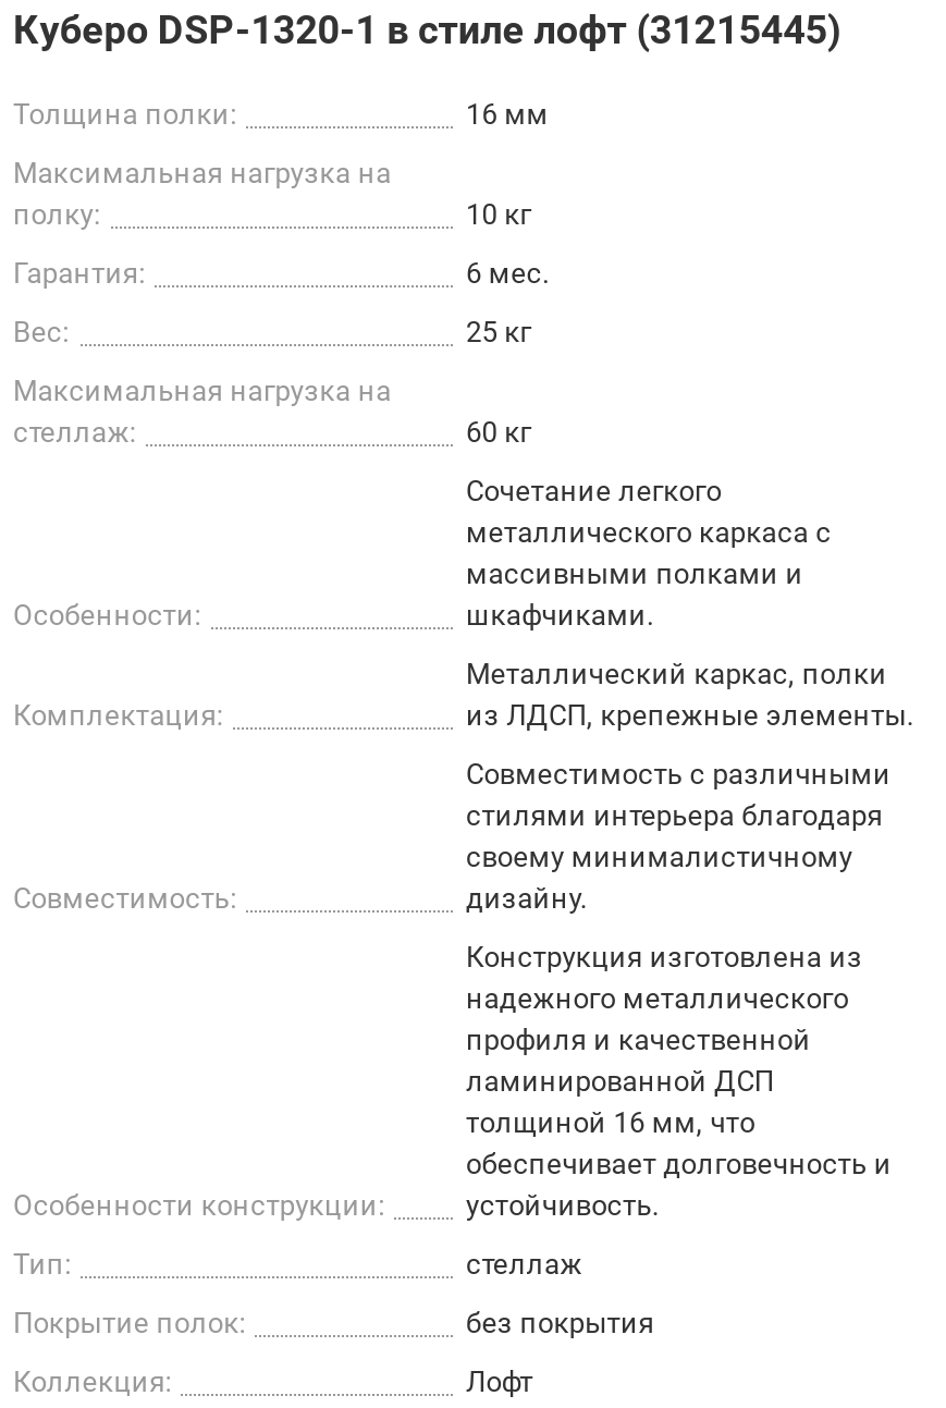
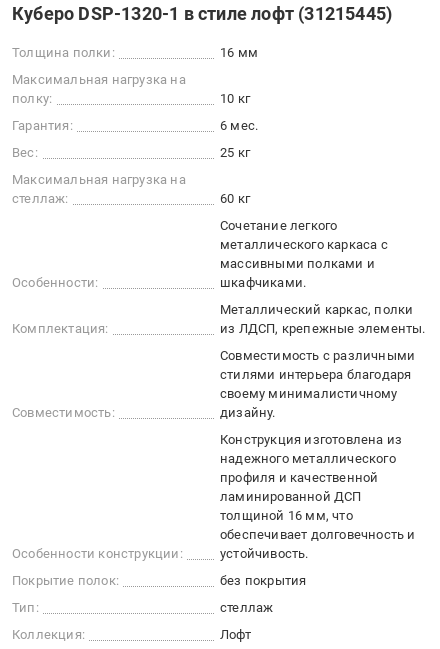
moved down: Тип: | стеллаж

moved up: Покрытие полок: | без покрытия
